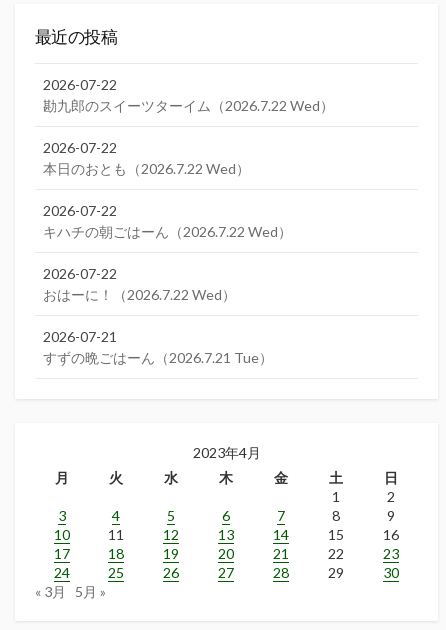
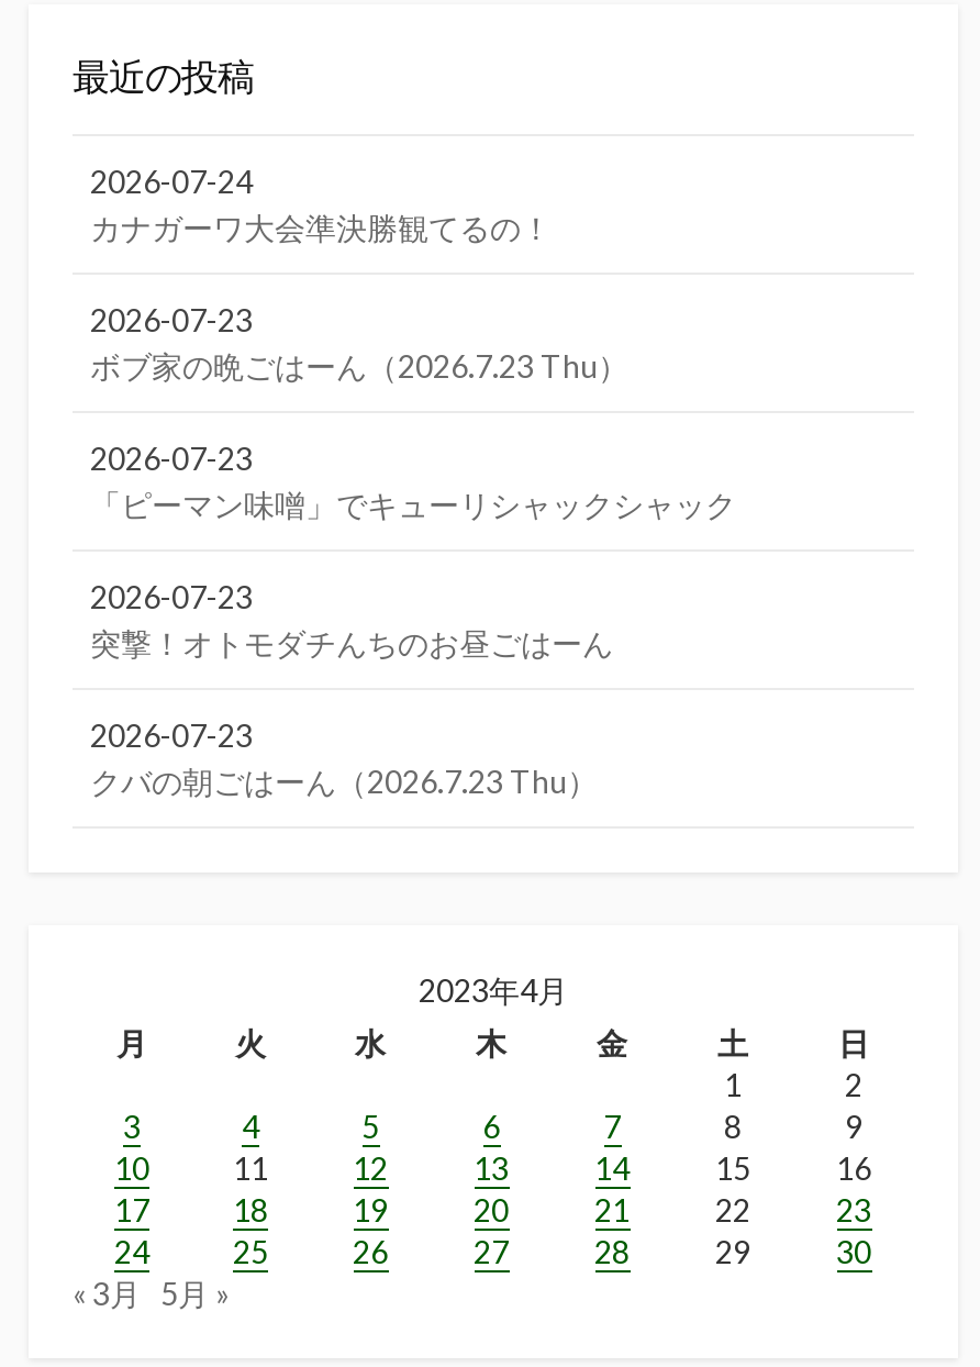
- 2026-07-22
- 勘九郎のスイーツターイム（2026.7.22 Wed）
+ 2026-07-24
+ カナガーワ大会準決勝観てるの！

- 2026-07-22
- 本日のおとも（2026.7.22 Wed）
+ 2026-07-23
+ ボブ家の晩ごはーん（2026.7.23 Thu）

- 2026-07-22
- キハチの朝ごはーん（2026.7.22 Wed）
+ 2026-07-23
+ 「ピーマン味噌」でキューリシャックシャック

- 2026-07-22
- おはーに！（2026.7.22 Wed）
+ 2026-07-23
+ 突撃！オトモダチんちのお昼ごはーん

- 2026-07-21
- すずの晩ごはーん（2026.7.21 Tue）
+ 2026-07-23
+ クバの朝ごはーん（2026.7.23 Thu）
